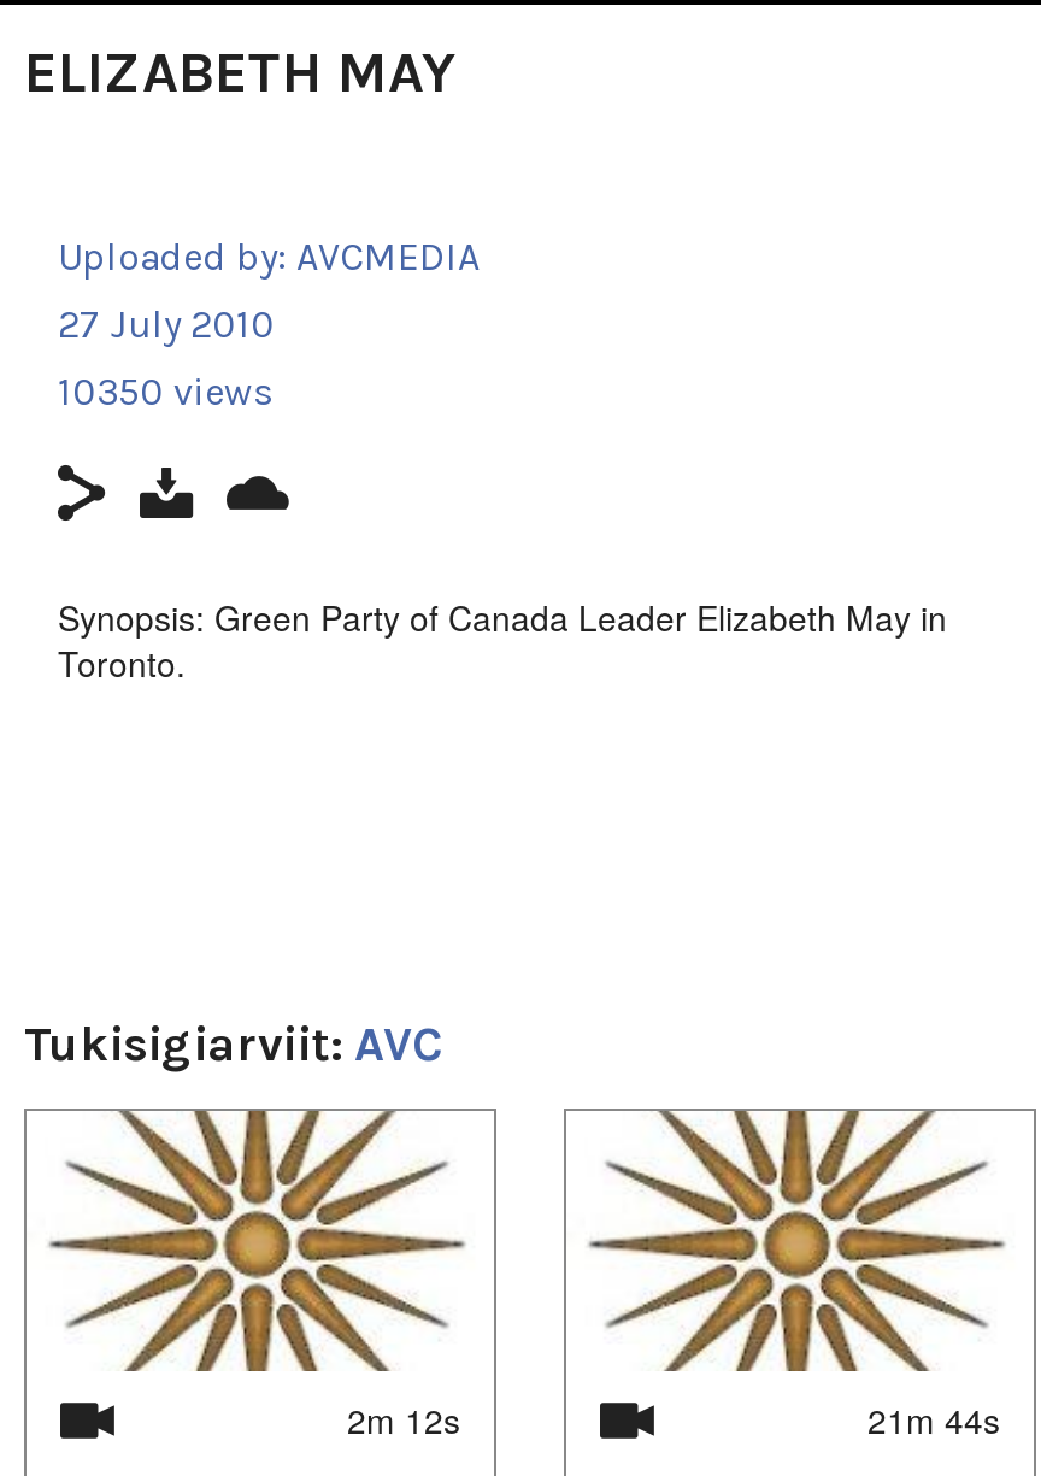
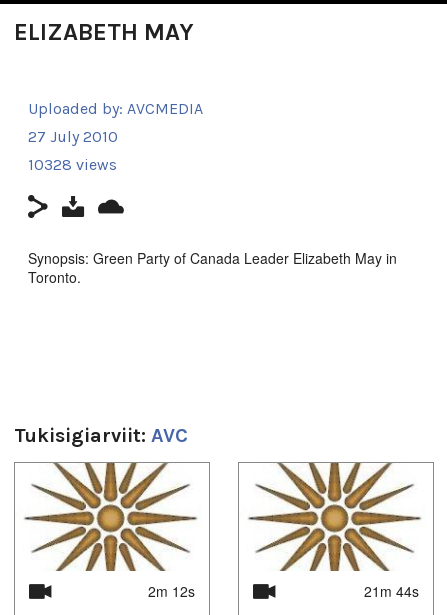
- 10350 views
+ 10328 views
